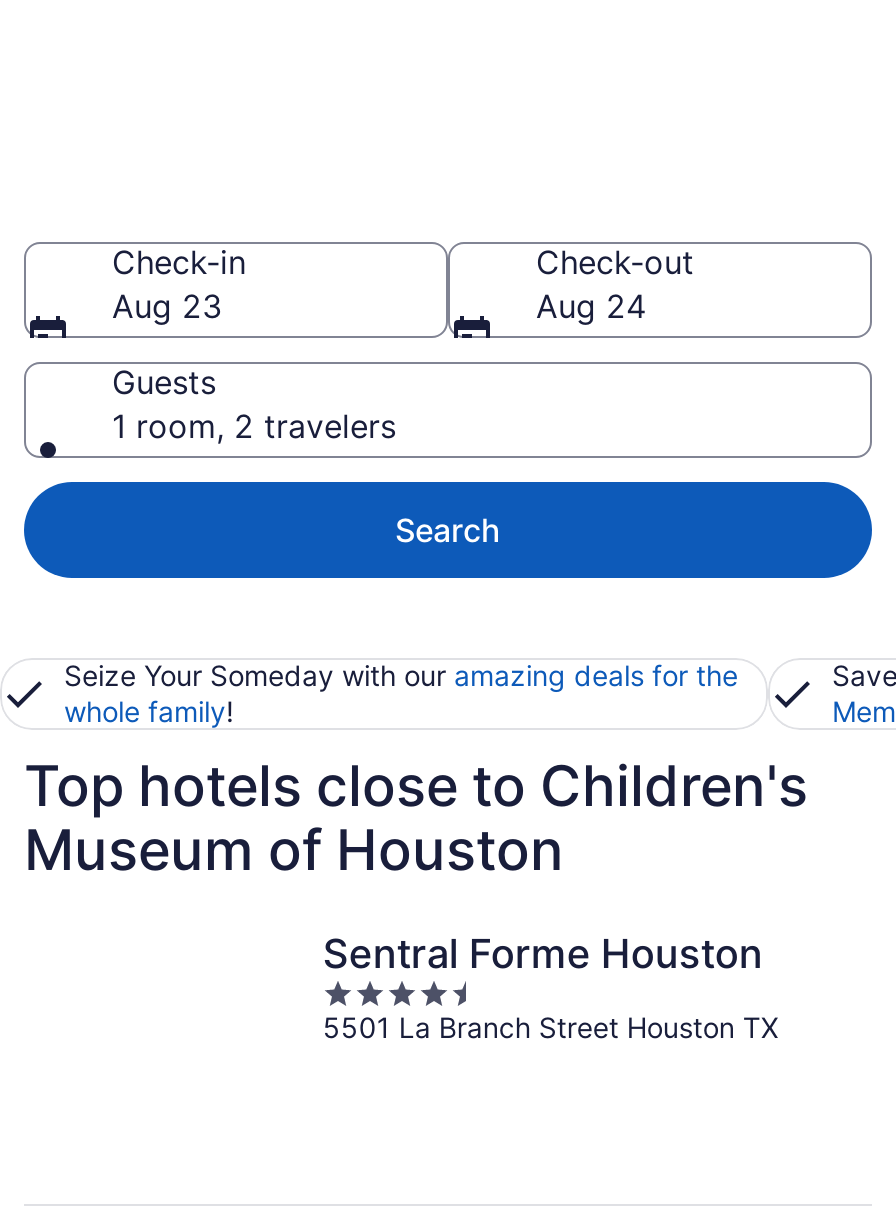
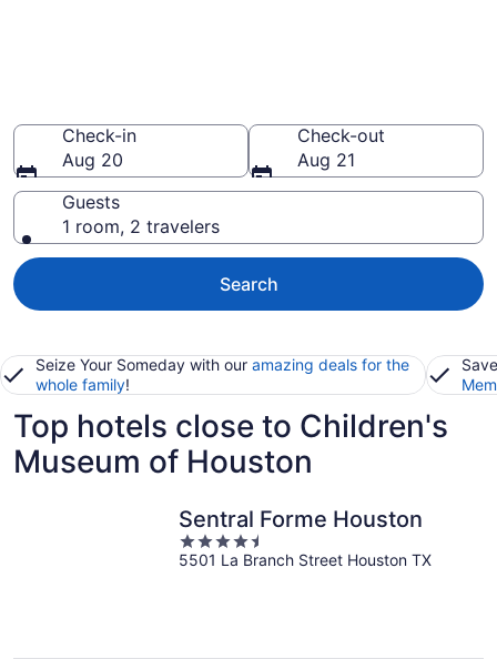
- Aug 23
+ Aug 20

- Aug 24
+ Aug 21
